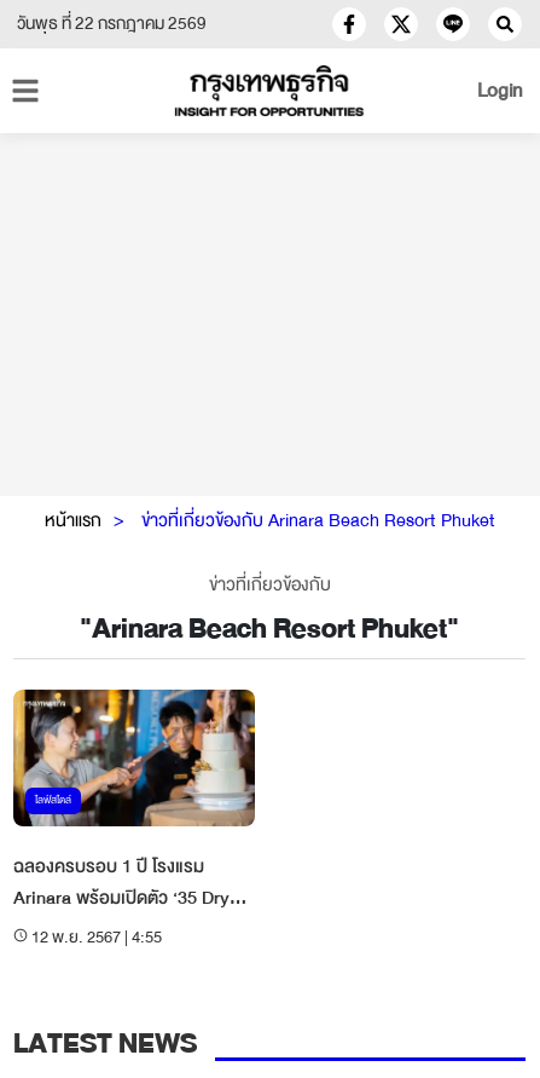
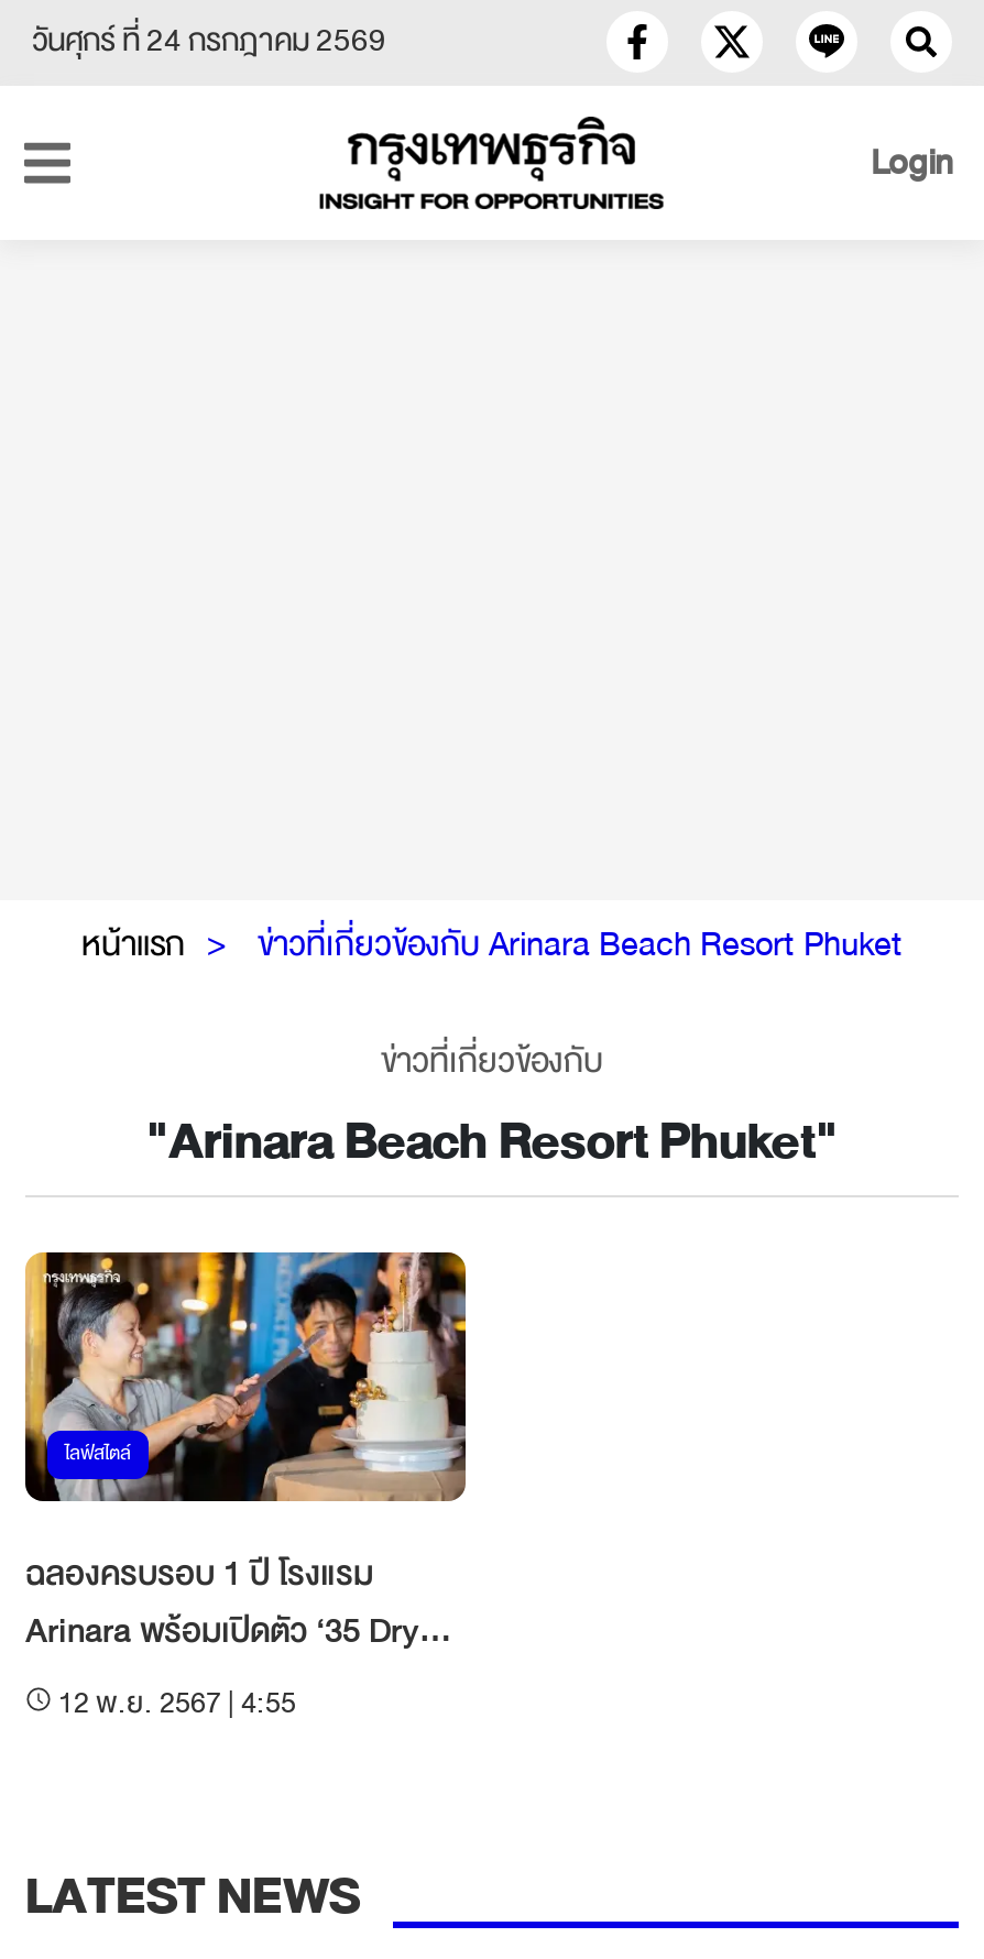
- วันพุธ ที่ 22 กรกฎาคม 2569
+ วันศุกร์ ที่ 24 กรกฎาคม 2569
